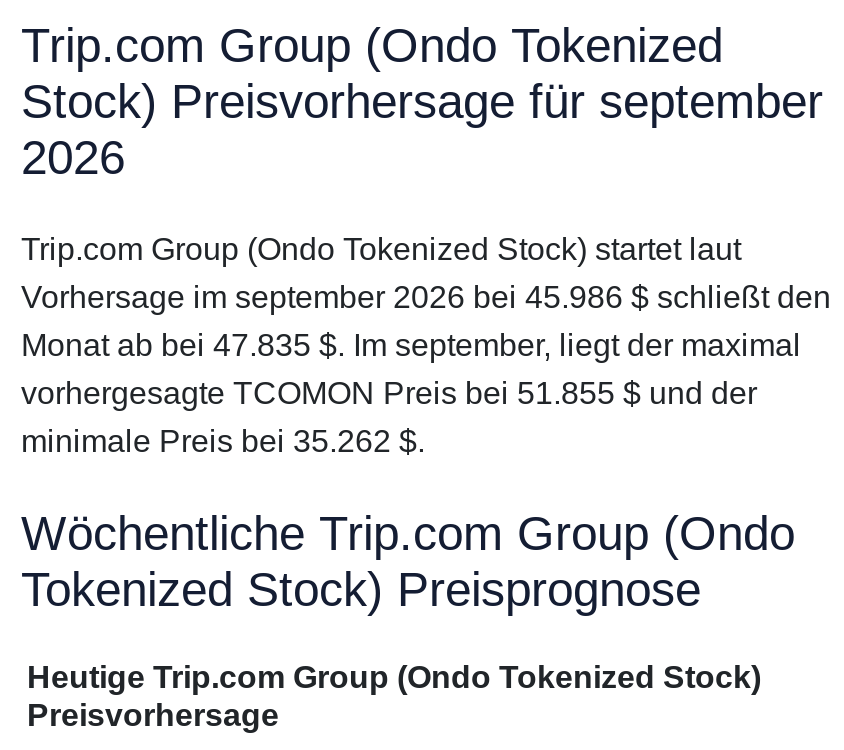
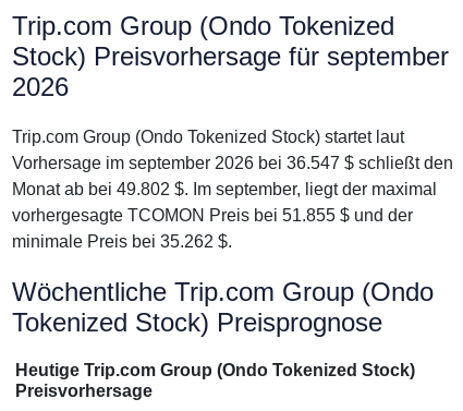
- Vorhersage im september 2026 bei 45.986 $ schließt den
+ Vorhersage im september 2026 bei 36.547 $ schließt den

- Monat ab bei 47.835 $. Im september, liegt der maximal
+ Monat ab bei 49.802 $. Im september, liegt der maximal
